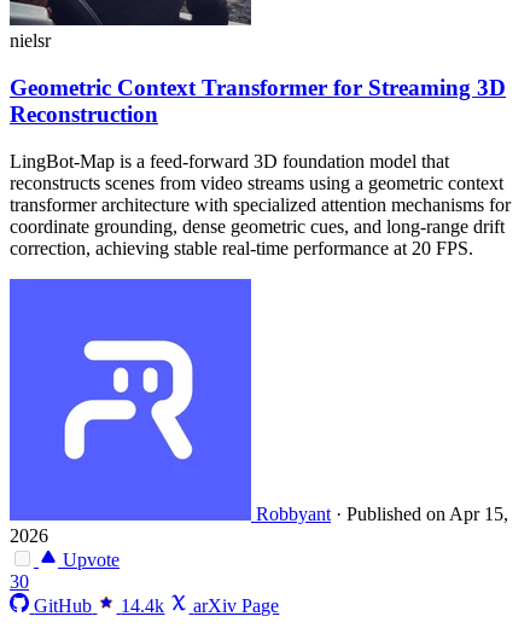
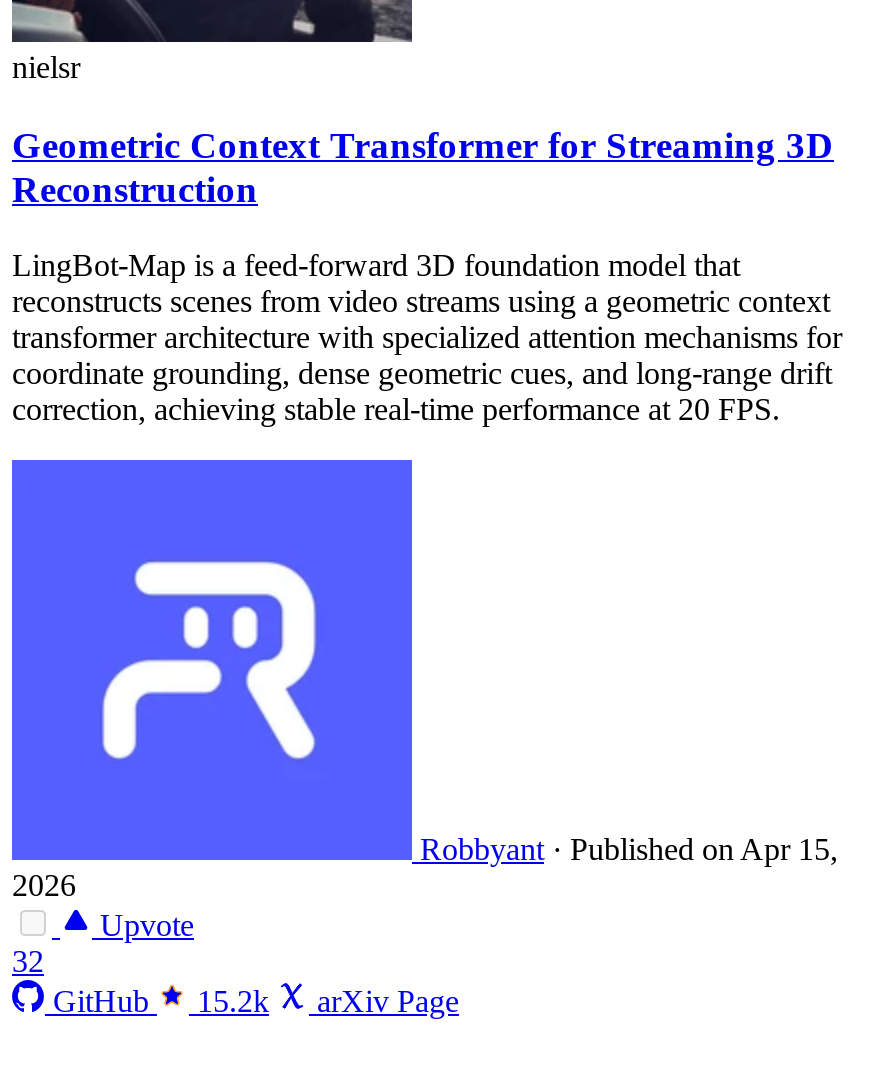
- 30
+ 32

- GitHub 14.4k arXiv Page
+ GitHub 15.2k arXiv Page
